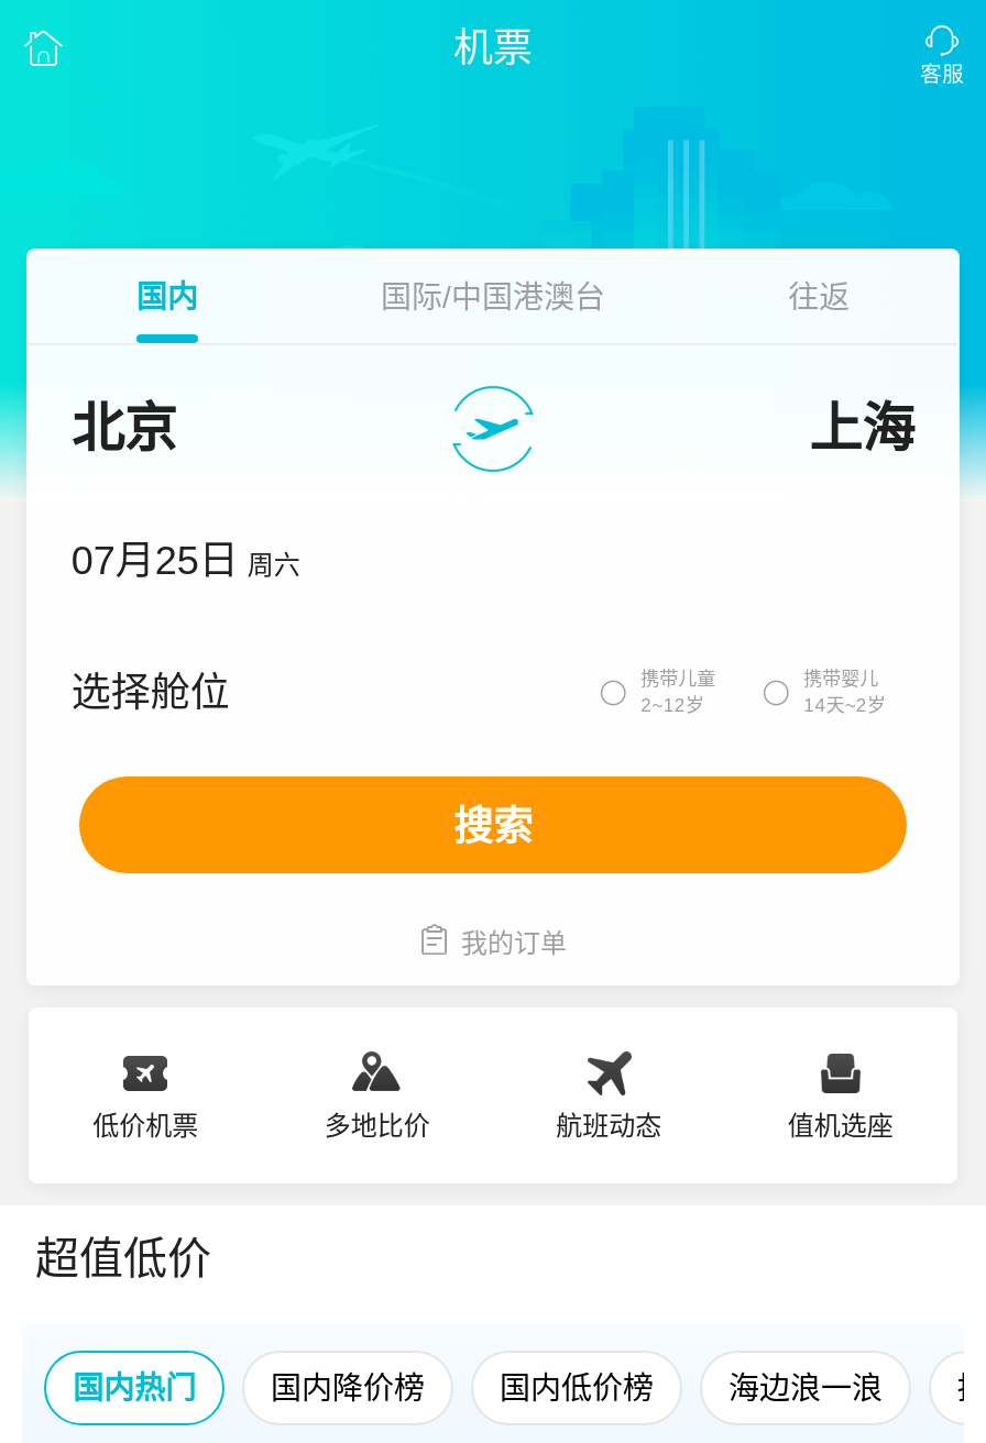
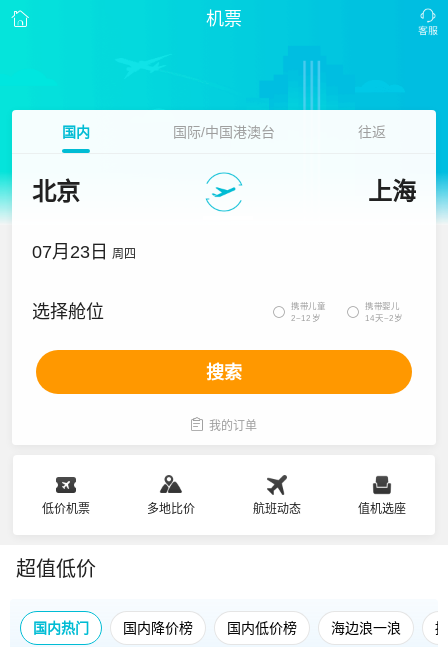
- 07月25日 周六
+ 07月23日 周四
